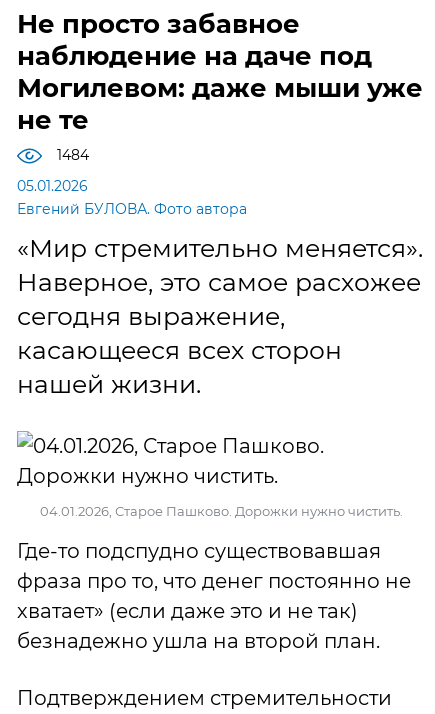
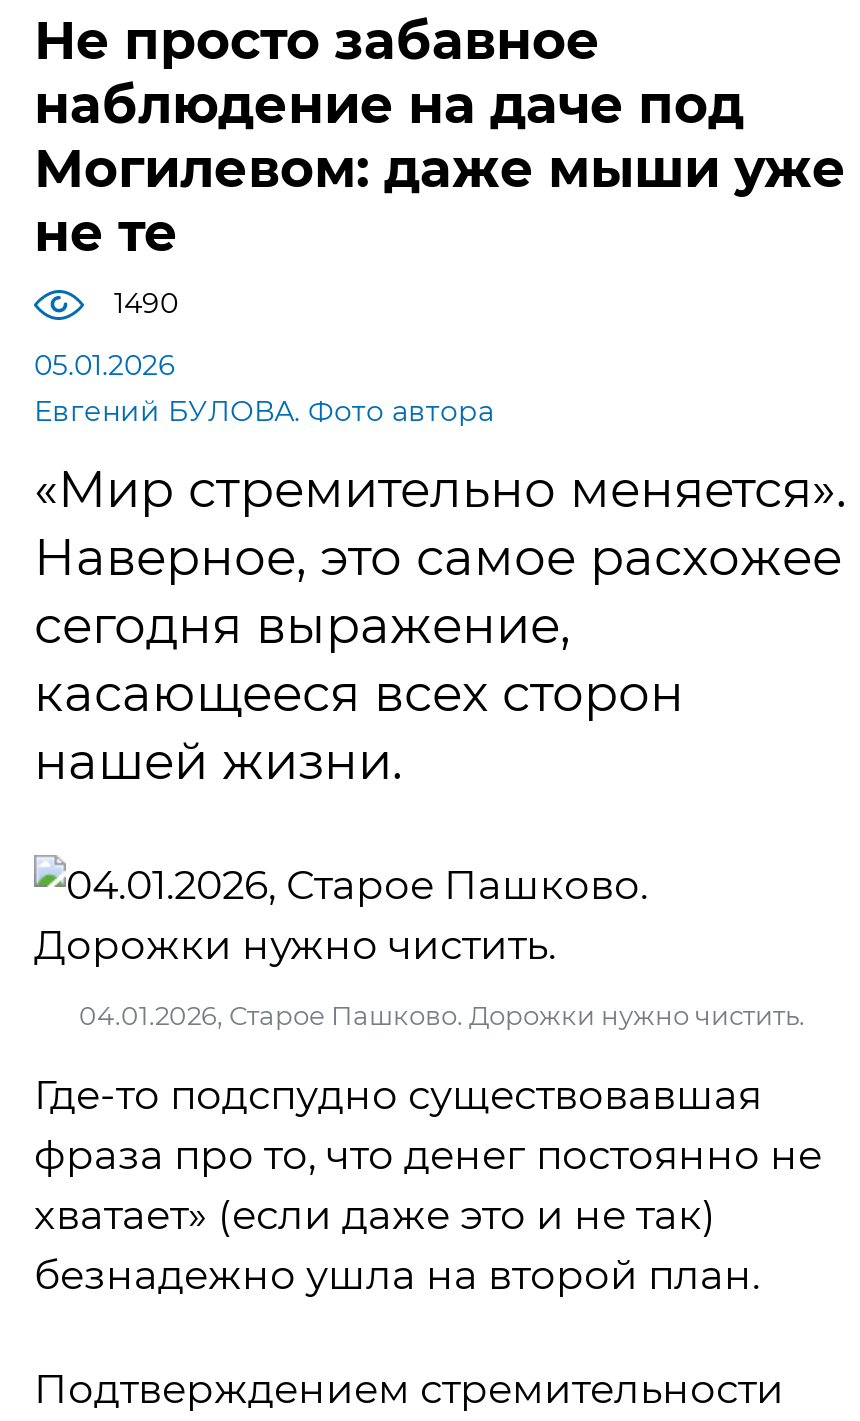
- 1484
+ 1490
